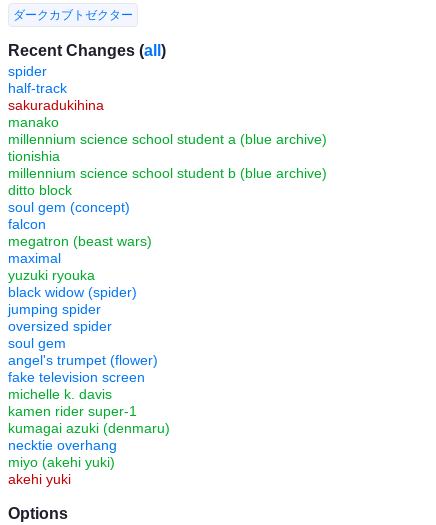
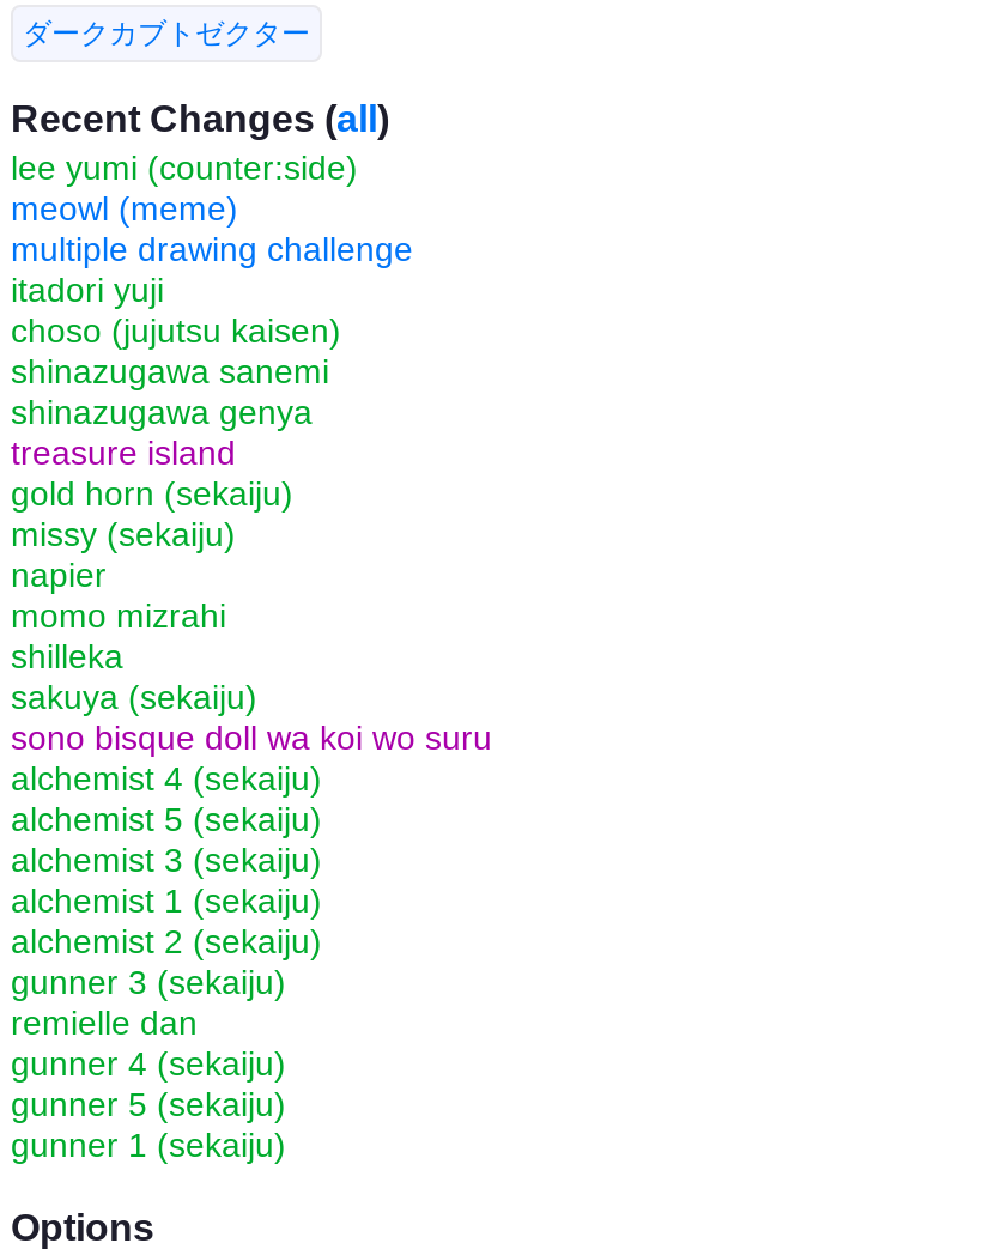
- spider
- half-track
- sakuradukihina
- manako
- millennium science school student a (blue archive)
- tionishia
- millennium science school student b (blue archive)
- ditto block
- soul gem (concept)
- falcon
- megatron (beast wars)
- maximal
- yuzuki ryouka
- black widow (spider)
- jumping spider
- oversized spider
- soul gem
- angel's trumpet (flower)
- fake television screen
- michelle k. davis
- kamen rider super-1
- kumagai azuki (denmaru)
- necktie overhang
- miyo (akehi yuki)
- akehi yuki
+ lee yumi (counter:side)
+ meowl (meme)
+ multiple drawing challenge
+ itadori yuji
+ choso (jujutsu kaisen)
+ shinazugawa sanemi
+ shinazugawa genya
+ treasure island
+ gold horn (sekaiju)
+ missy (sekaiju)
+ napier
+ momo mizrahi
+ shilleka
+ sakuya (sekaiju)
+ sono bisque doll wa koi wo suru
+ alchemist 4 (sekaiju)
+ alchemist 5 (sekaiju)
+ alchemist 3 (sekaiju)
+ alchemist 1 (sekaiju)
+ alchemist 2 (sekaiju)
+ gunner 3 (sekaiju)
+ remielle dan
+ gunner 4 (sekaiju)
+ gunner 5 (sekaiju)
+ gunner 1 (sekaiju)
